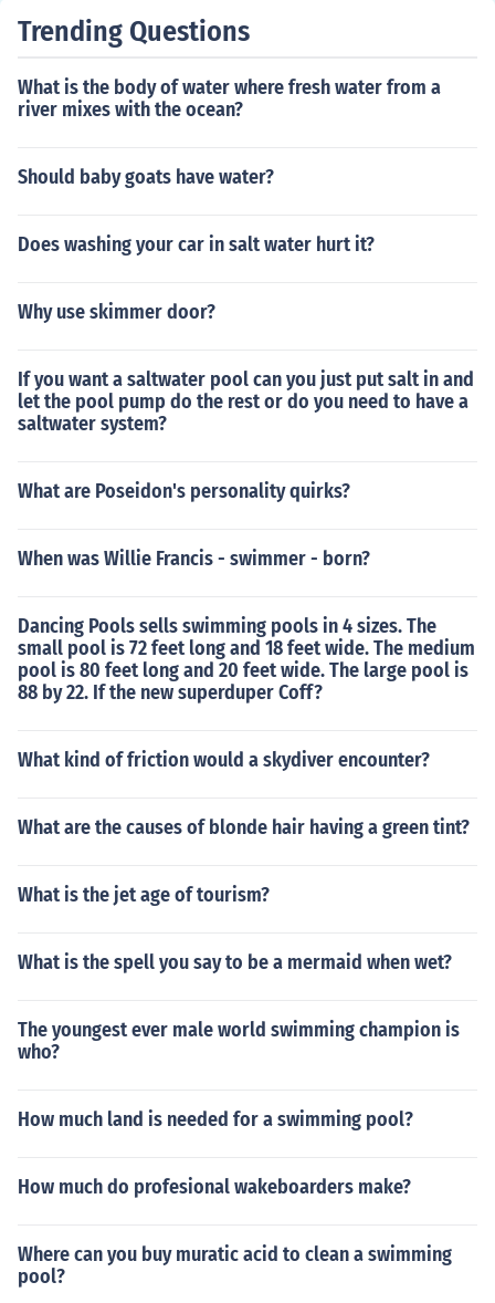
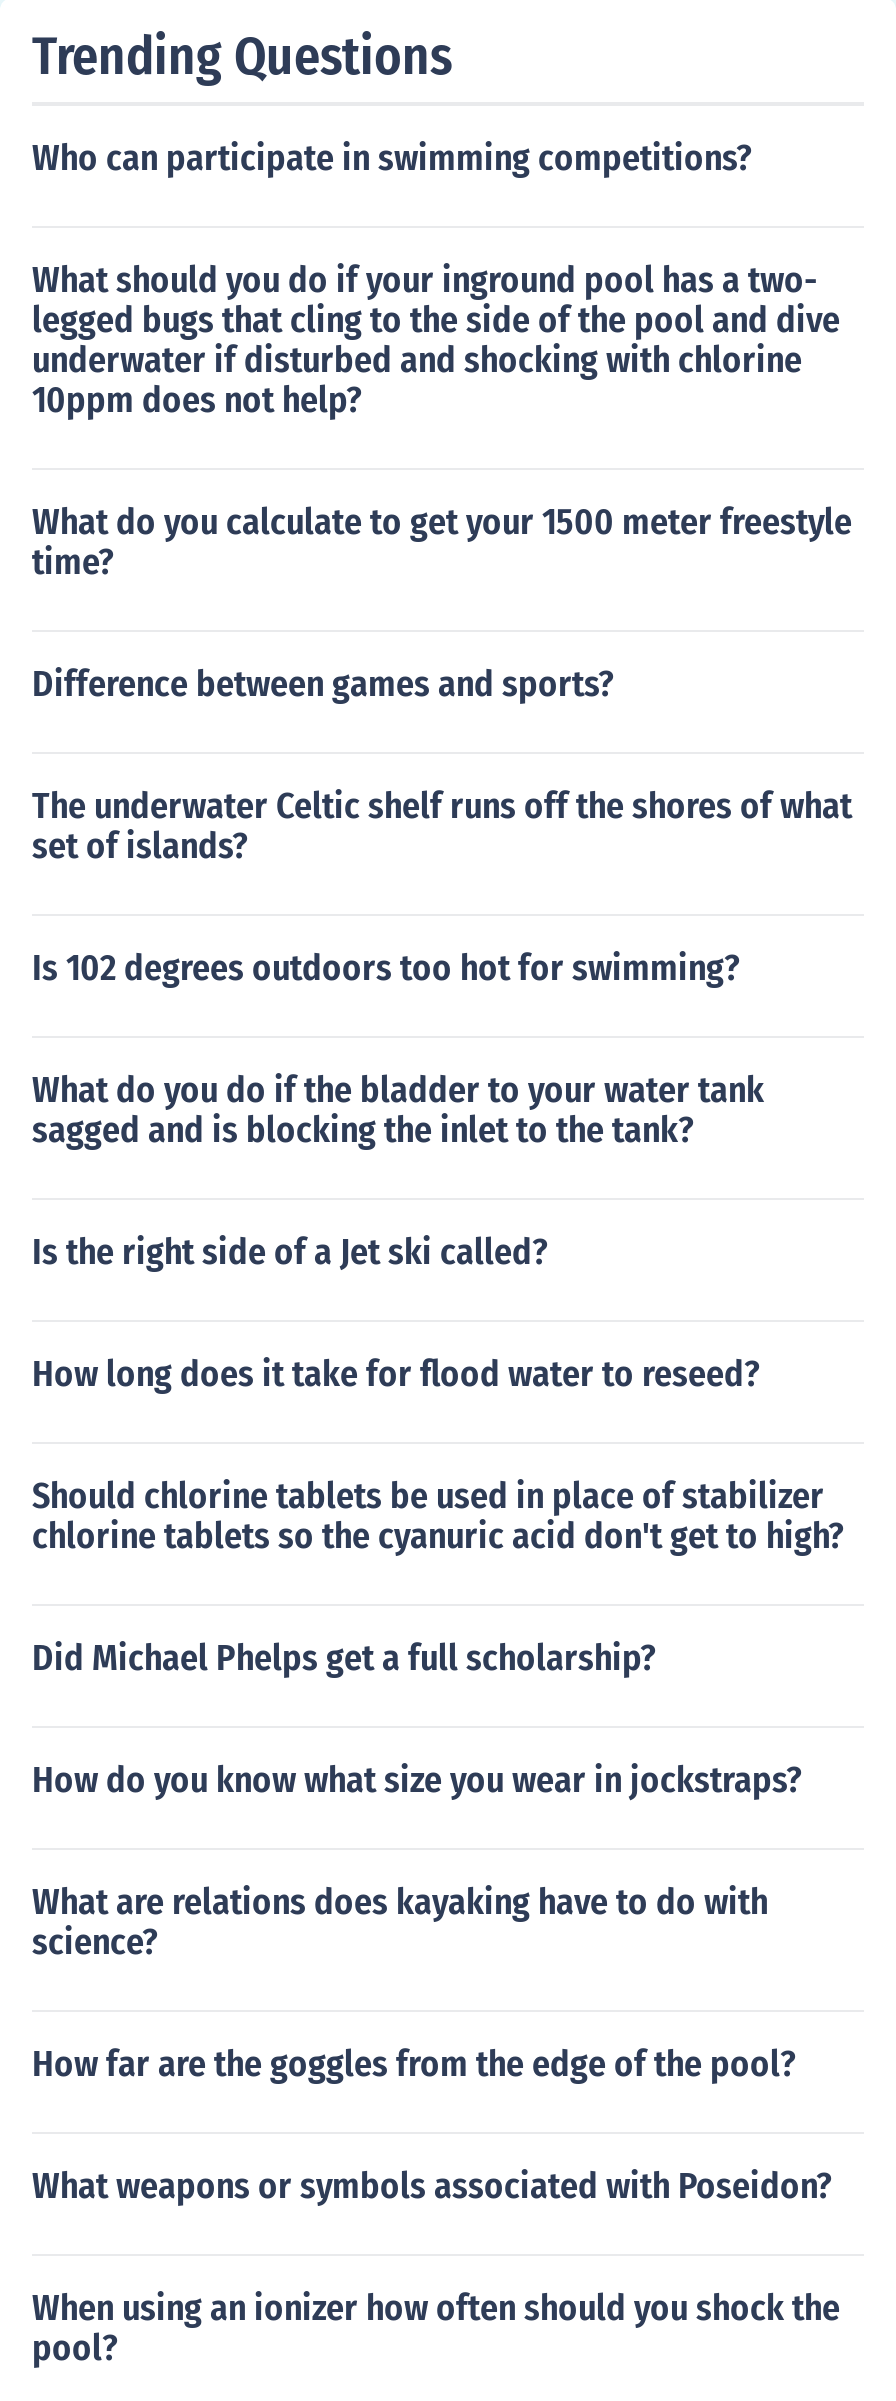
- What is the body of water where fresh water from a
- river mixes with the ocean?
+ Who can participate in swimming competitions?

- Should baby goats have water?
+ What should you do if your inground pool has a two-
+ legged bugs that cling to the side of the pool and dive
+ underwater if disturbed and shocking with chlorine
+ 10ppm does not help?

- Does washing your car in salt water hurt it?
+ What do you calculate to get your 1500 meter freestyle
+ time?

- Why use skimmer door?
+ Difference between games and sports?

- If you want a saltwater pool can you just put salt in and
- let the pool pump do the rest or do you need to have a
- saltwater system?
+ The underwater Celtic shelf runs off the shores of what
+ set of islands?

- What are Poseidon's personality quirks?
+ Is 102 degrees outdoors too hot for swimming?

- When was Willie Francis - swimmer - born?
+ What do you do if the bladder to your water tank
+ sagged and is blocking the inlet to the tank?

- Dancing Pools sells swimming pools in 4 sizes. The
- small pool is 72 feet long and 18 feet wide. The medium
- pool is 80 feet long and 20 feet wide. The large pool is
- 88 by 22. If the new superduper Coff?
+ Is the right side of a Jet ski called?

- What kind of friction would a skydiver encounter?
+ How long does it take for flood water to reseed?

- What are the causes of blonde hair having a green tint?
+ Should chlorine tablets be used in place of stabilizer
+ chlorine tablets so the cyanuric acid don't get to high?

- What is the jet age of tourism?
+ Did Michael Phelps get a full scholarship?

- What is the spell you say to be a mermaid when wet?
+ How do you know what size you wear in jockstraps?

- The youngest ever male world swimming champion is
- who?
+ What are relations does kayaking have to do with
+ science?

- How much land is needed for a swimming pool?
+ How far are the goggles from the edge of the pool?

- How much do profesional wakeboarders make?
+ What weapons or symbols associated with Poseidon?

- Where can you buy muratic acid to clean a swimming
+ When using an ionizer how often should you shock the
